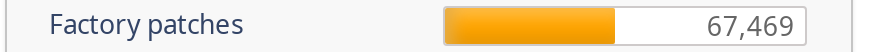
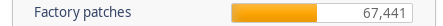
- 67,469
+ 67,441
